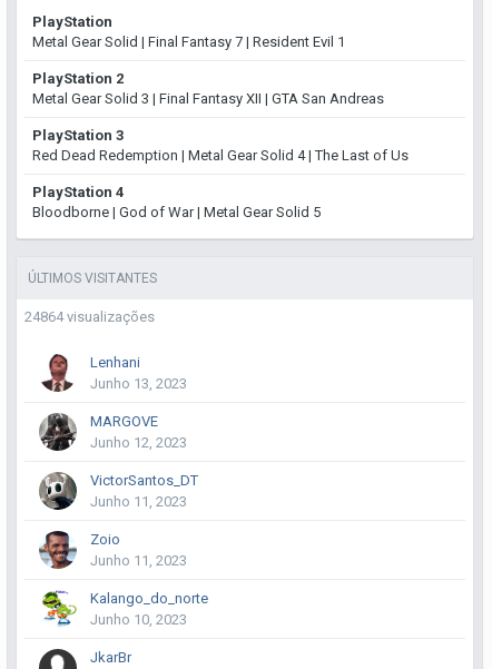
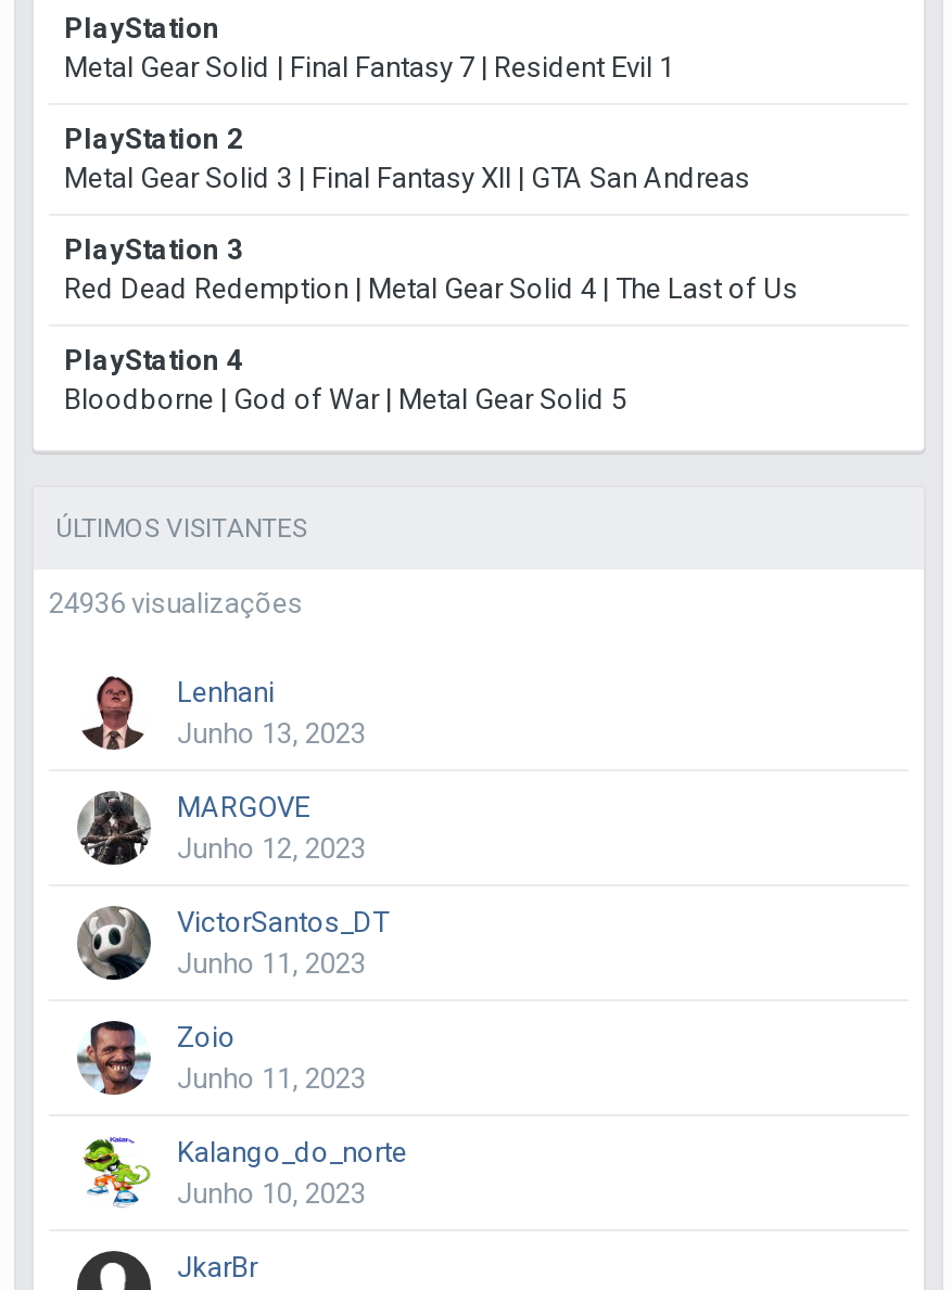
- 24864 visualizações
+ 24936 visualizações
